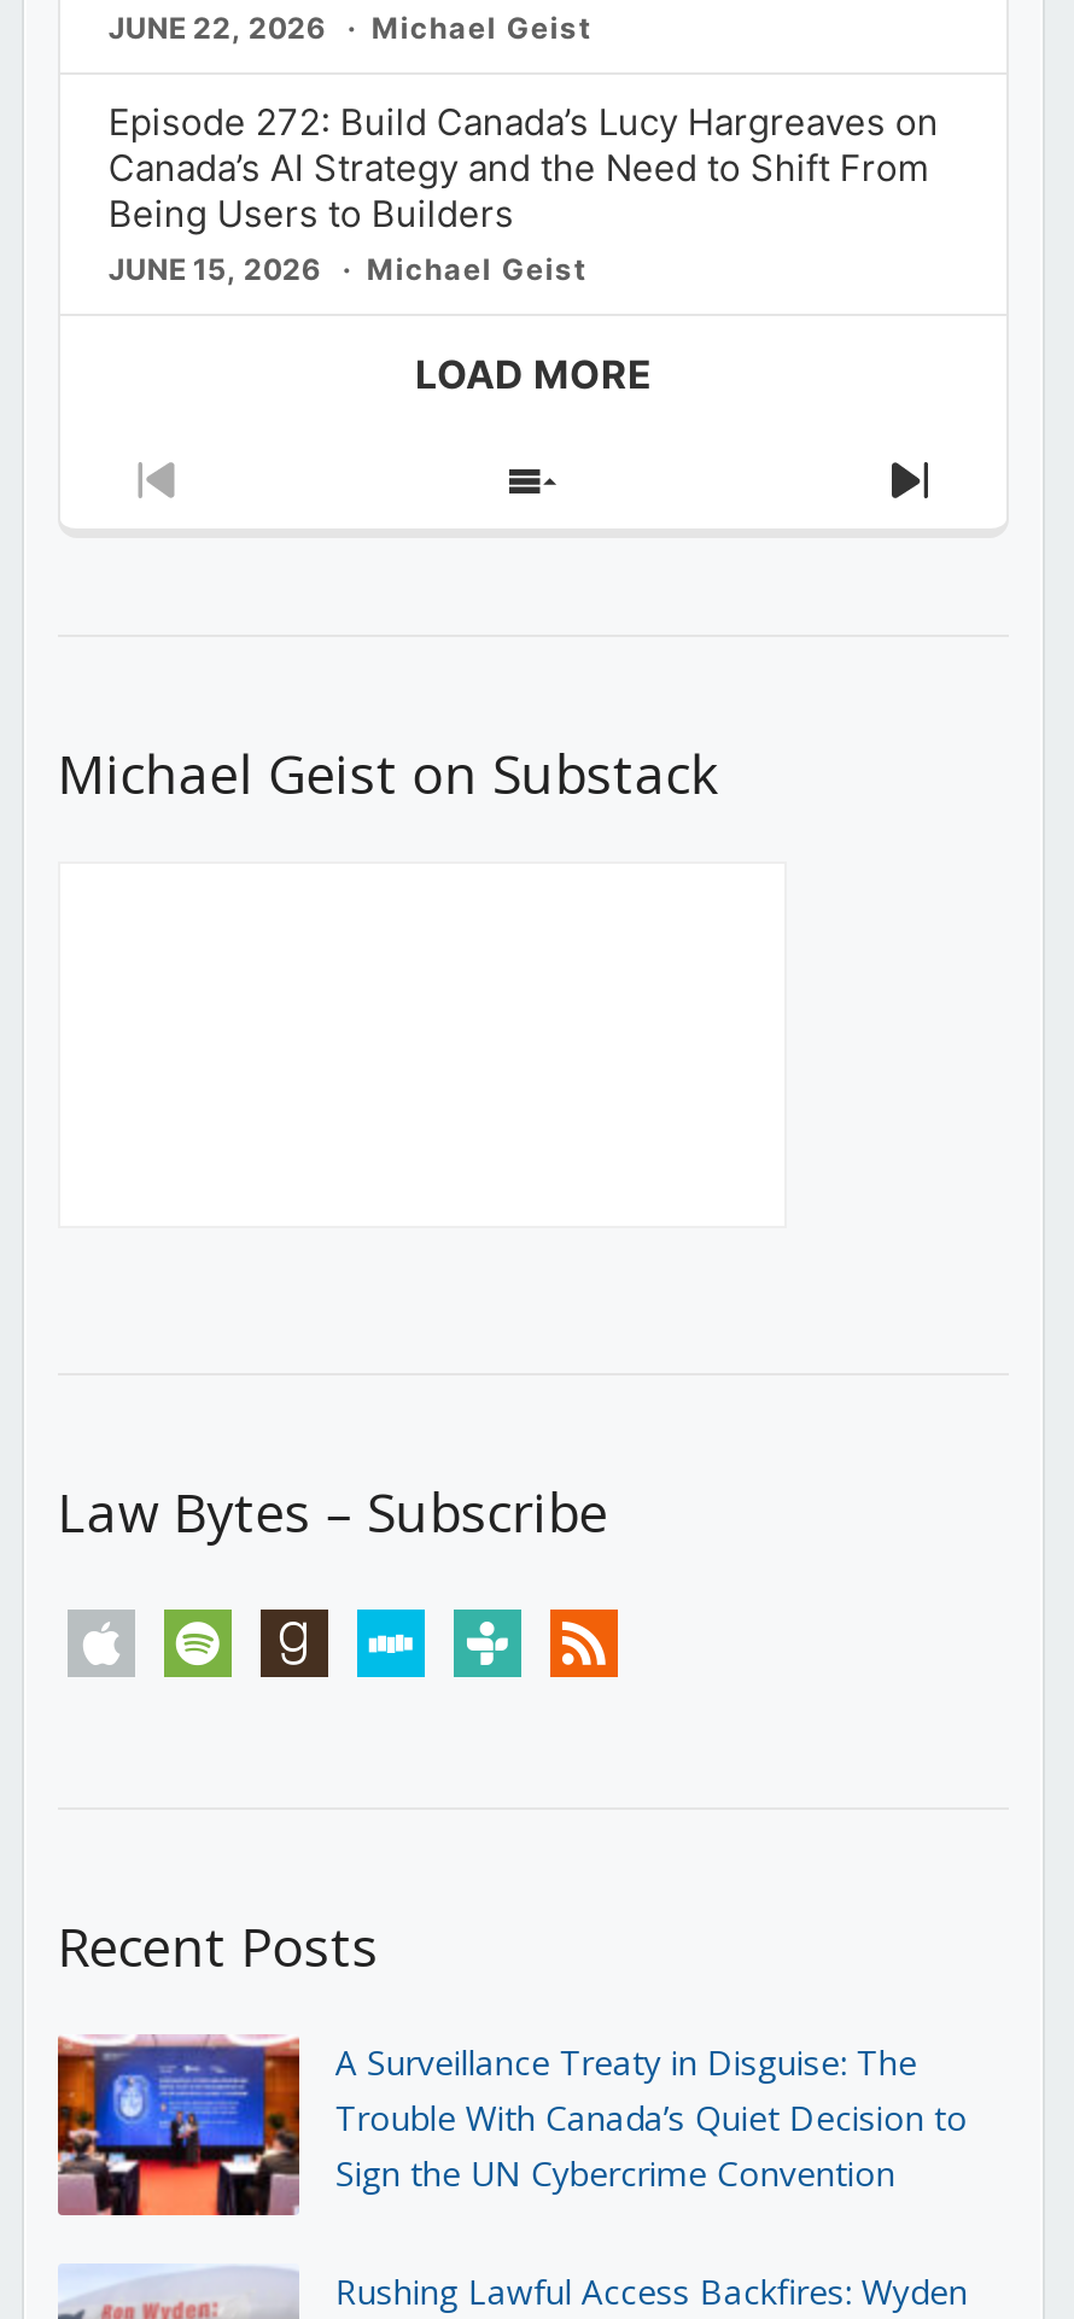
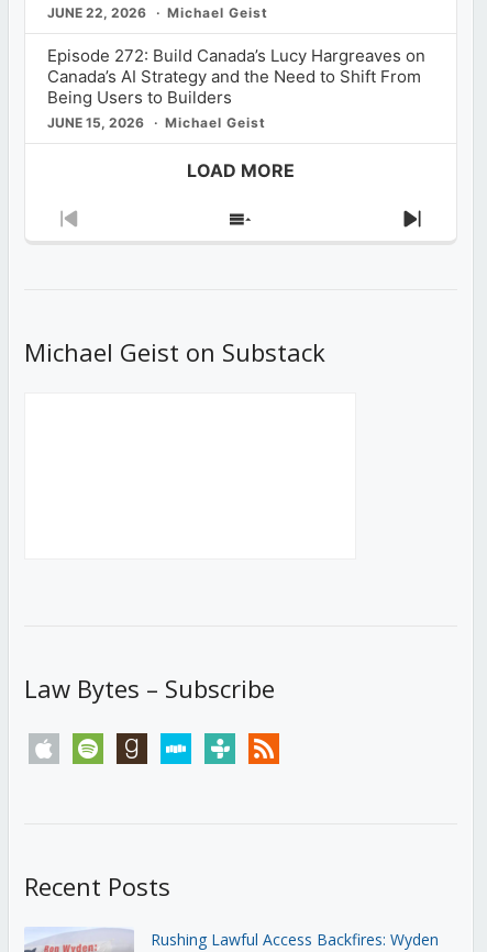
- [image]
- A Surveillance Treaty in Disguise: The
- Trouble With Canada’s Quiet Decision to
- Sign the UN Cybercrime Convention
